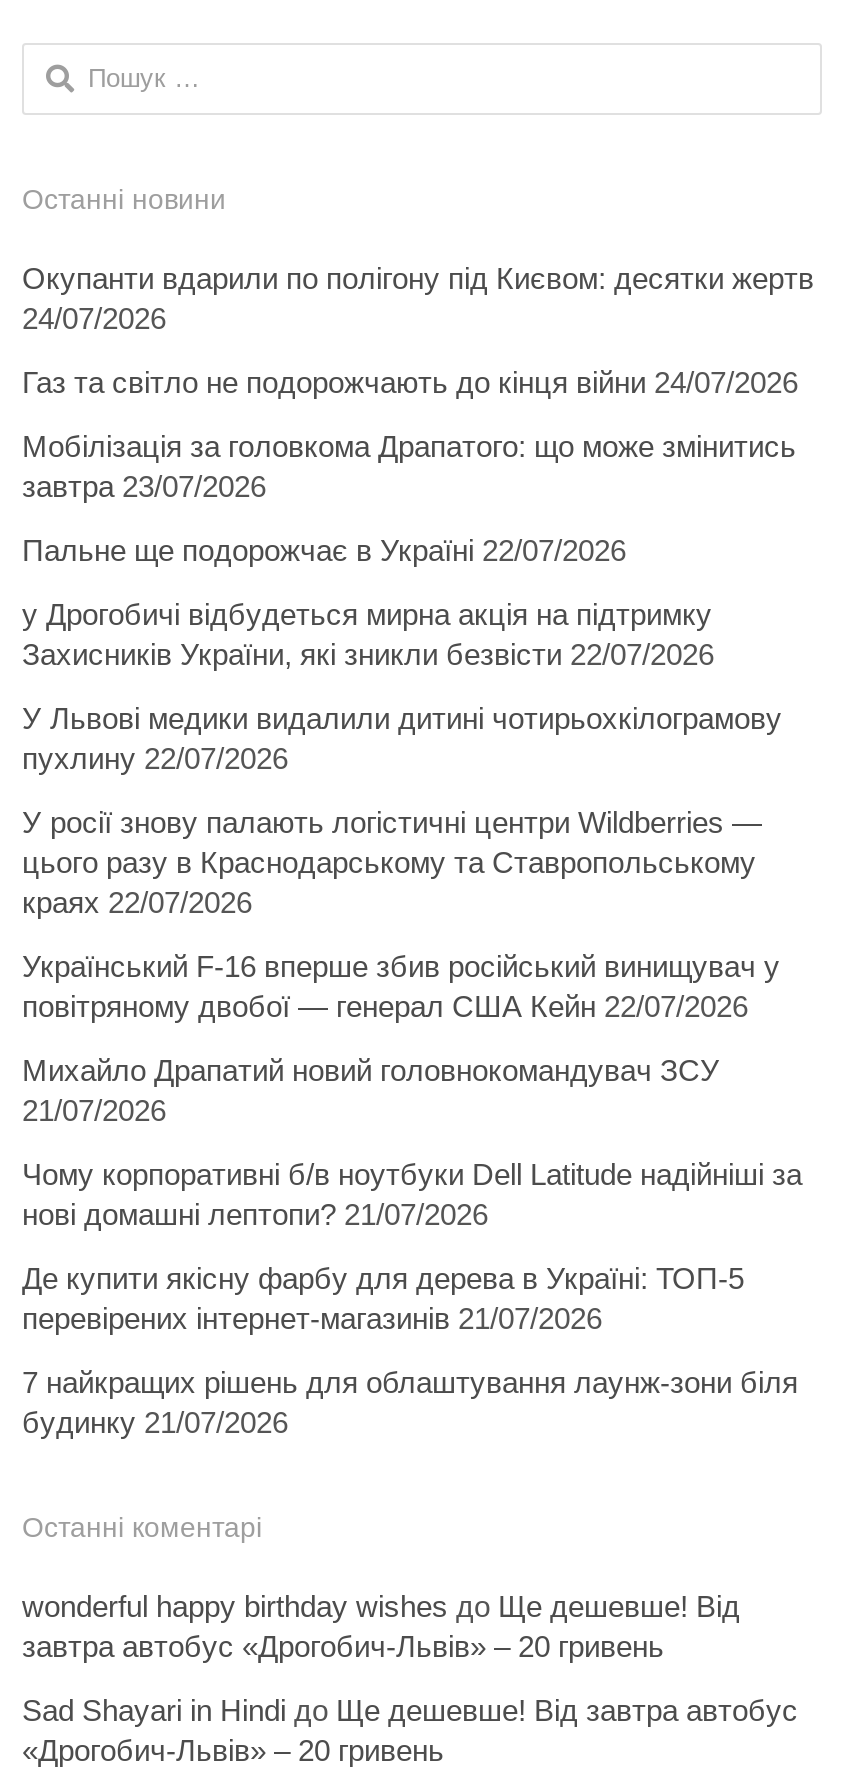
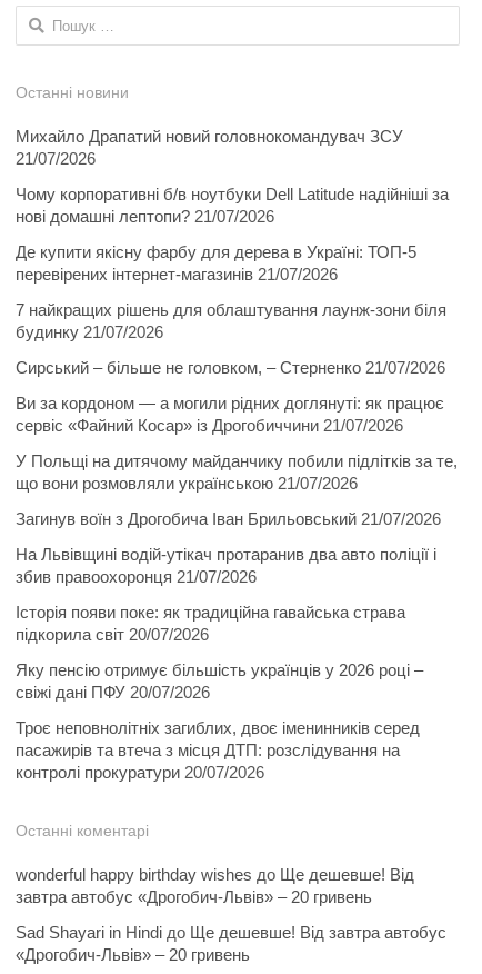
- Окупанти вдарили по полігону під Києвом: десятки жертв
- 24/07/2026
- Газ та світло не подорожчають до кінця війни 24/07/2026
- Мобілізація за головкома Драпатого: що може змінитись
- завтра 23/07/2026
- Пальне ще подорожчає в Україні 22/07/2026
- у Дрогобичі відбудеться мирна акція на підтримку
- Захисників України, які зникли безвісти 22/07/2026
- У Львові медики видалили дитині чотирьохкілограмову
- пухлину 22/07/2026
- У росії знову палають логістичні центри Wildberries —
- цього разу в Краснодарському та Ставропольському
- краях 22/07/2026
- Український F-16 вперше збив російський винищувач у
- повітряному двобої — генерал США Кейн 22/07/2026

moved up: Михайло Драпатий новий головнокомандувач ЗСУ | 21/07/2026 | Чому корпоративні б/в ноутбуки Dell Latitude надійніші за | нові домашні лептопи? 21/07/2026 | Де купити якісну фарбу для дерева в Україні: ТОП-5 | перевірених інтернет-магазинів 21/07/2026 | 7 найкращих рішень для облаштування лаунж-зони біля | будинку 21/07/2026

+ Сирський – більше не головком, – Стерненко 21/07/2026
+ Ви за кордоном — а могили рідних доглянуті: як працює
+ сервіс «Файний Косар» із Дрогобиччини 21/07/2026
+ У Польщі на дитячому майданчику побили підлітків за те,
+ що вони розмовляли українською 21/07/2026
+ Загинув воїн з Дрогобича Іван Брильовський 21/07/2026
+ На Львівщині водій-утікач протаранив два авто поліції і
+ збив правоохоронця 21/07/2026
+ Історія появи поке: як традиційна гавайська страва
+ підкорила світ 20/07/2026
+ Яку пенсію отримує більшість українців у 2026 році –
+ свіжі дані ПФУ 20/07/2026
+ Троє неповнолітніх загиблих, двоє іменинників серед
+ пасажирів та втеча з місця ДТП: розслідування на
+ контролі прокуратури 20/07/2026
